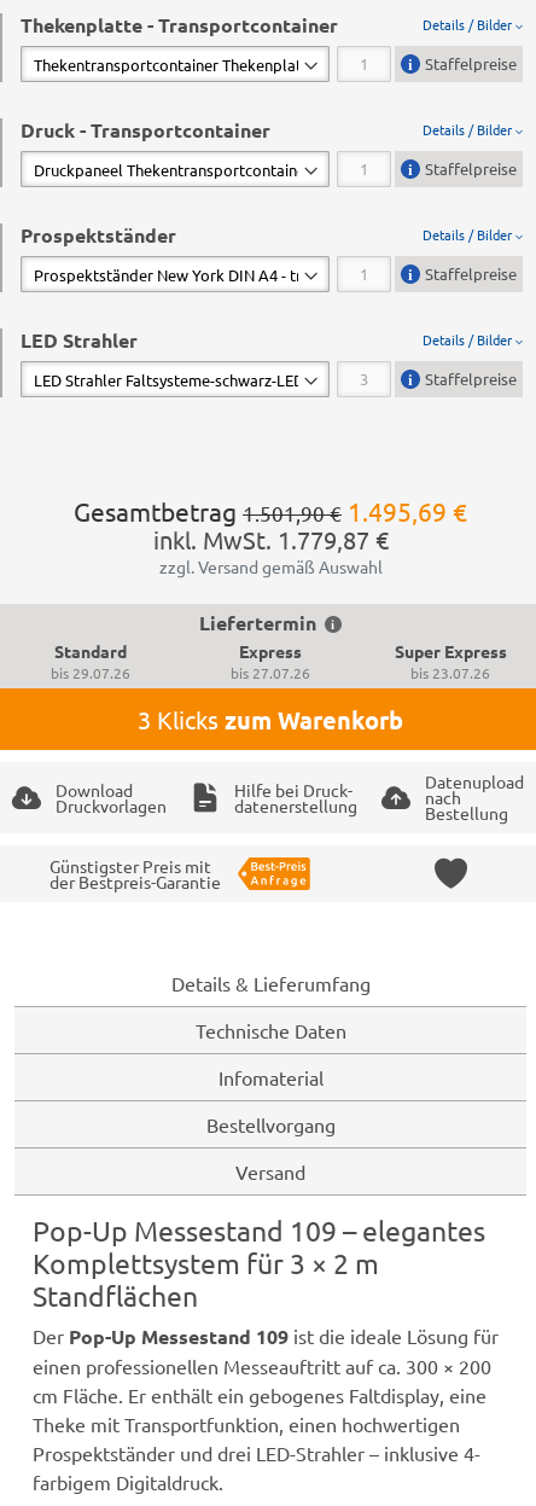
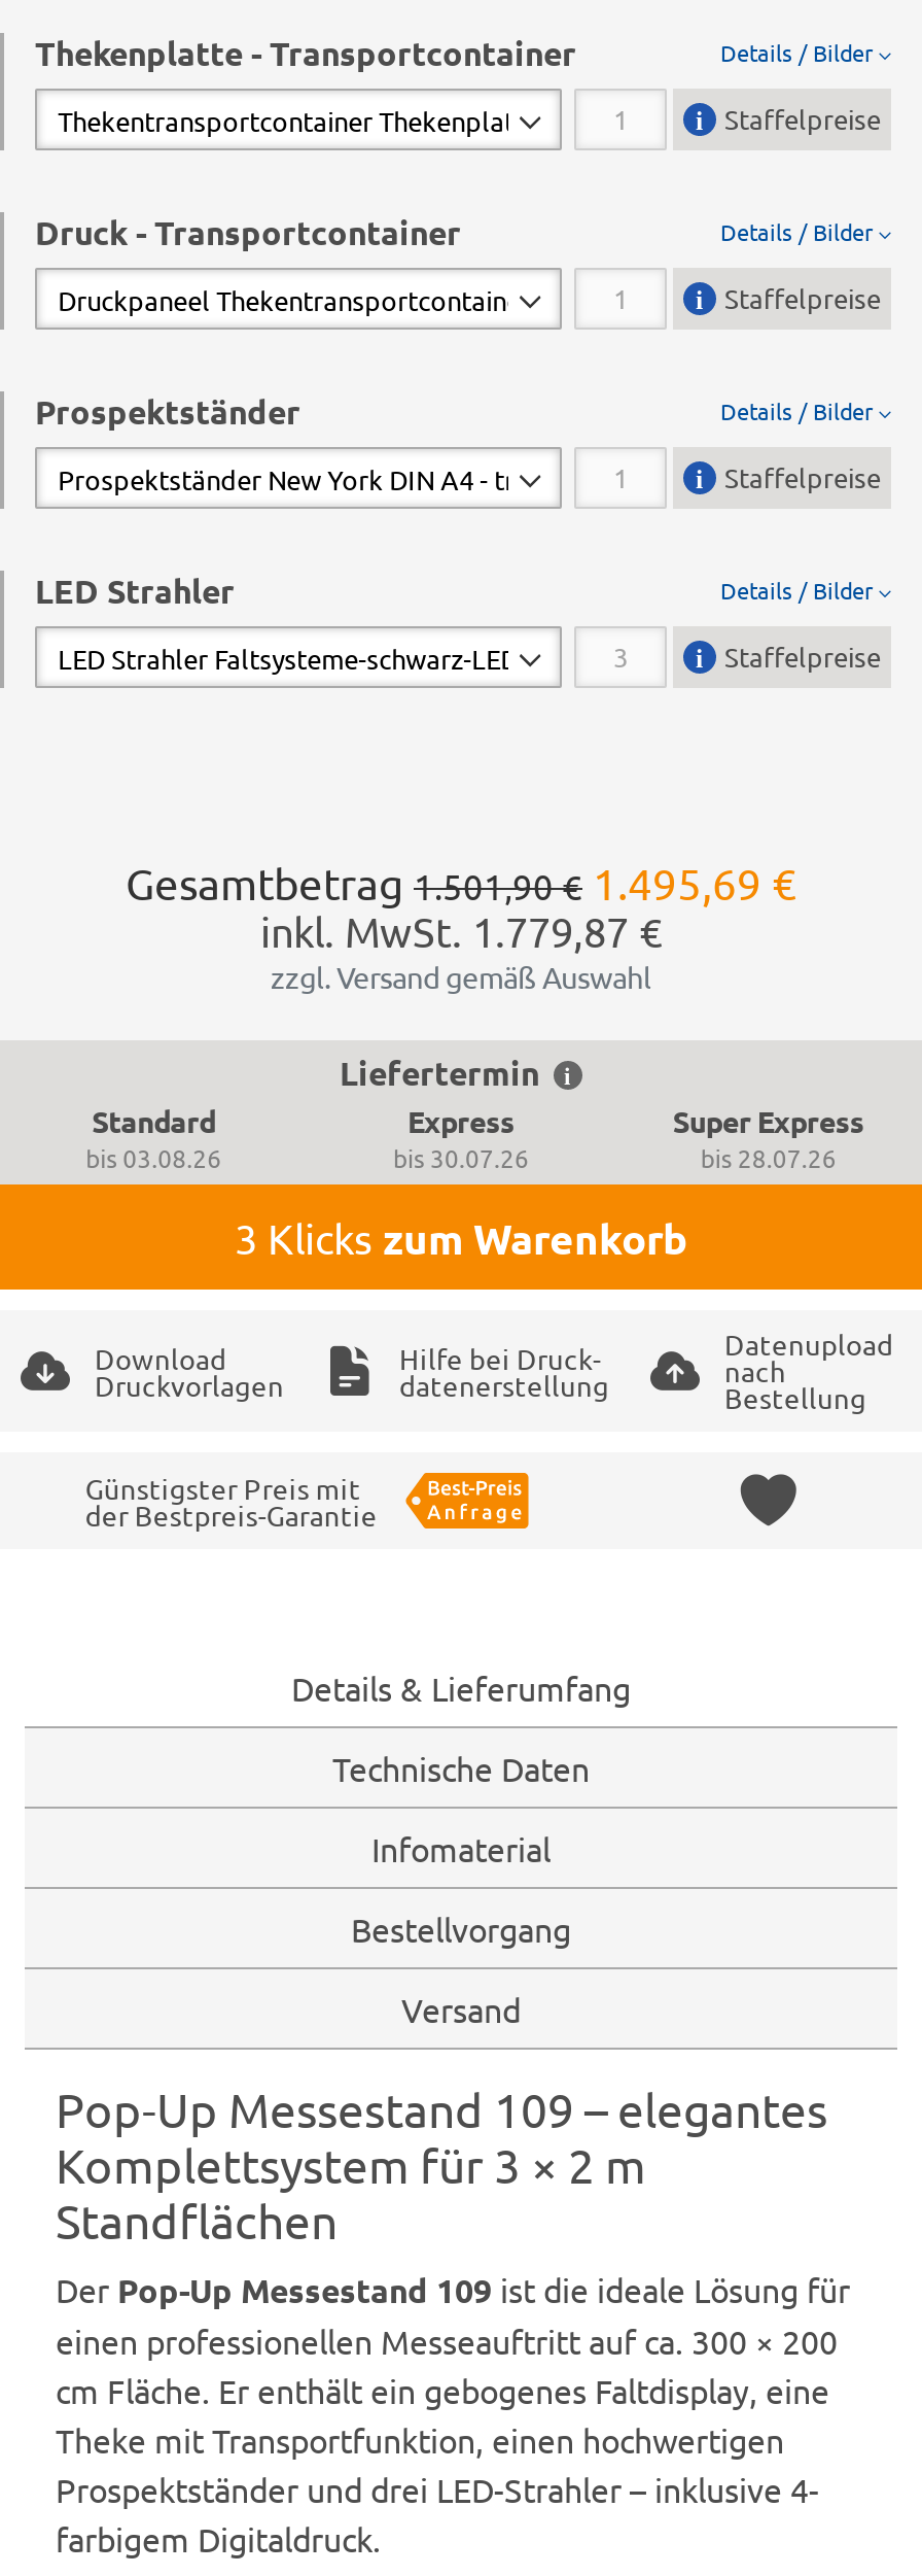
- bis 29.07.26
+ bis 03.08.26

- bis 27.07.26
+ bis 30.07.26

- bis 23.07.26
+ bis 28.07.26
